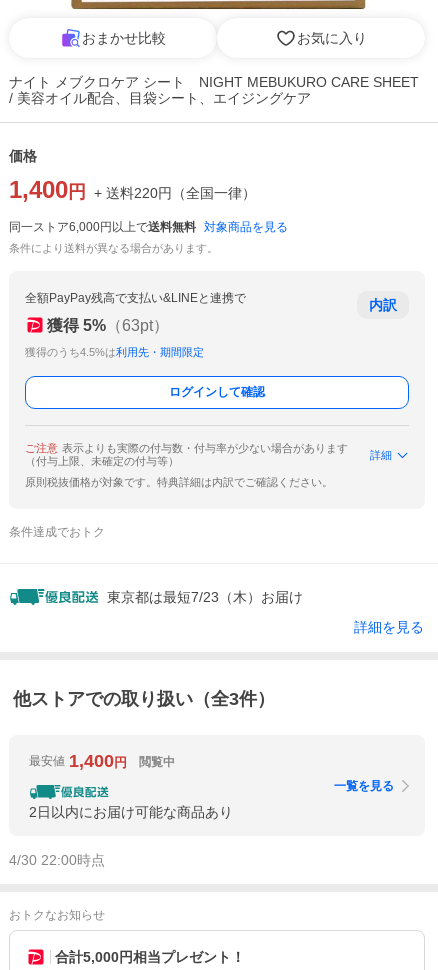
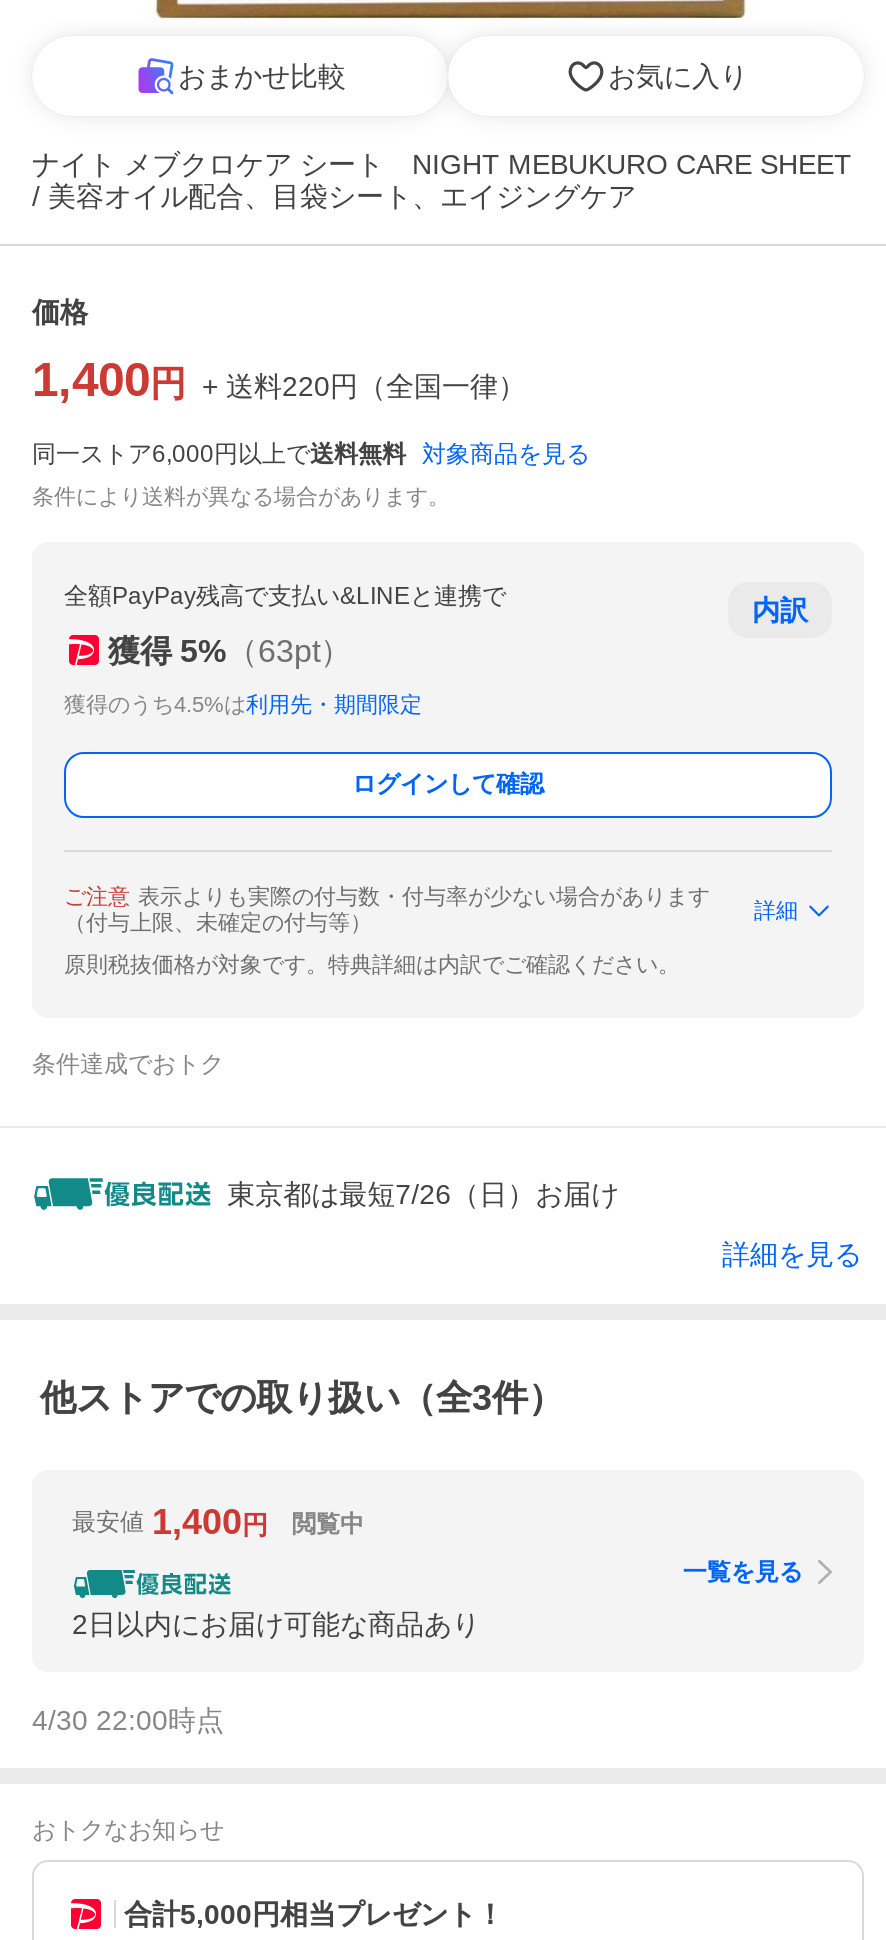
- 東京都は最短7/23（木）お届け
+ 東京都は最短7/26（日）お届け
